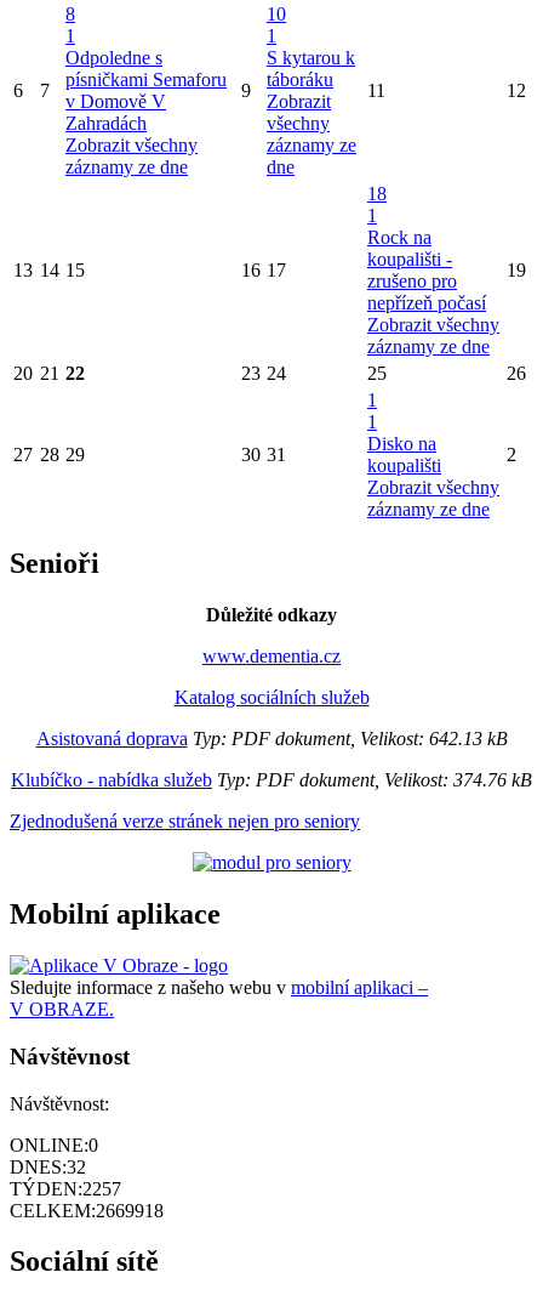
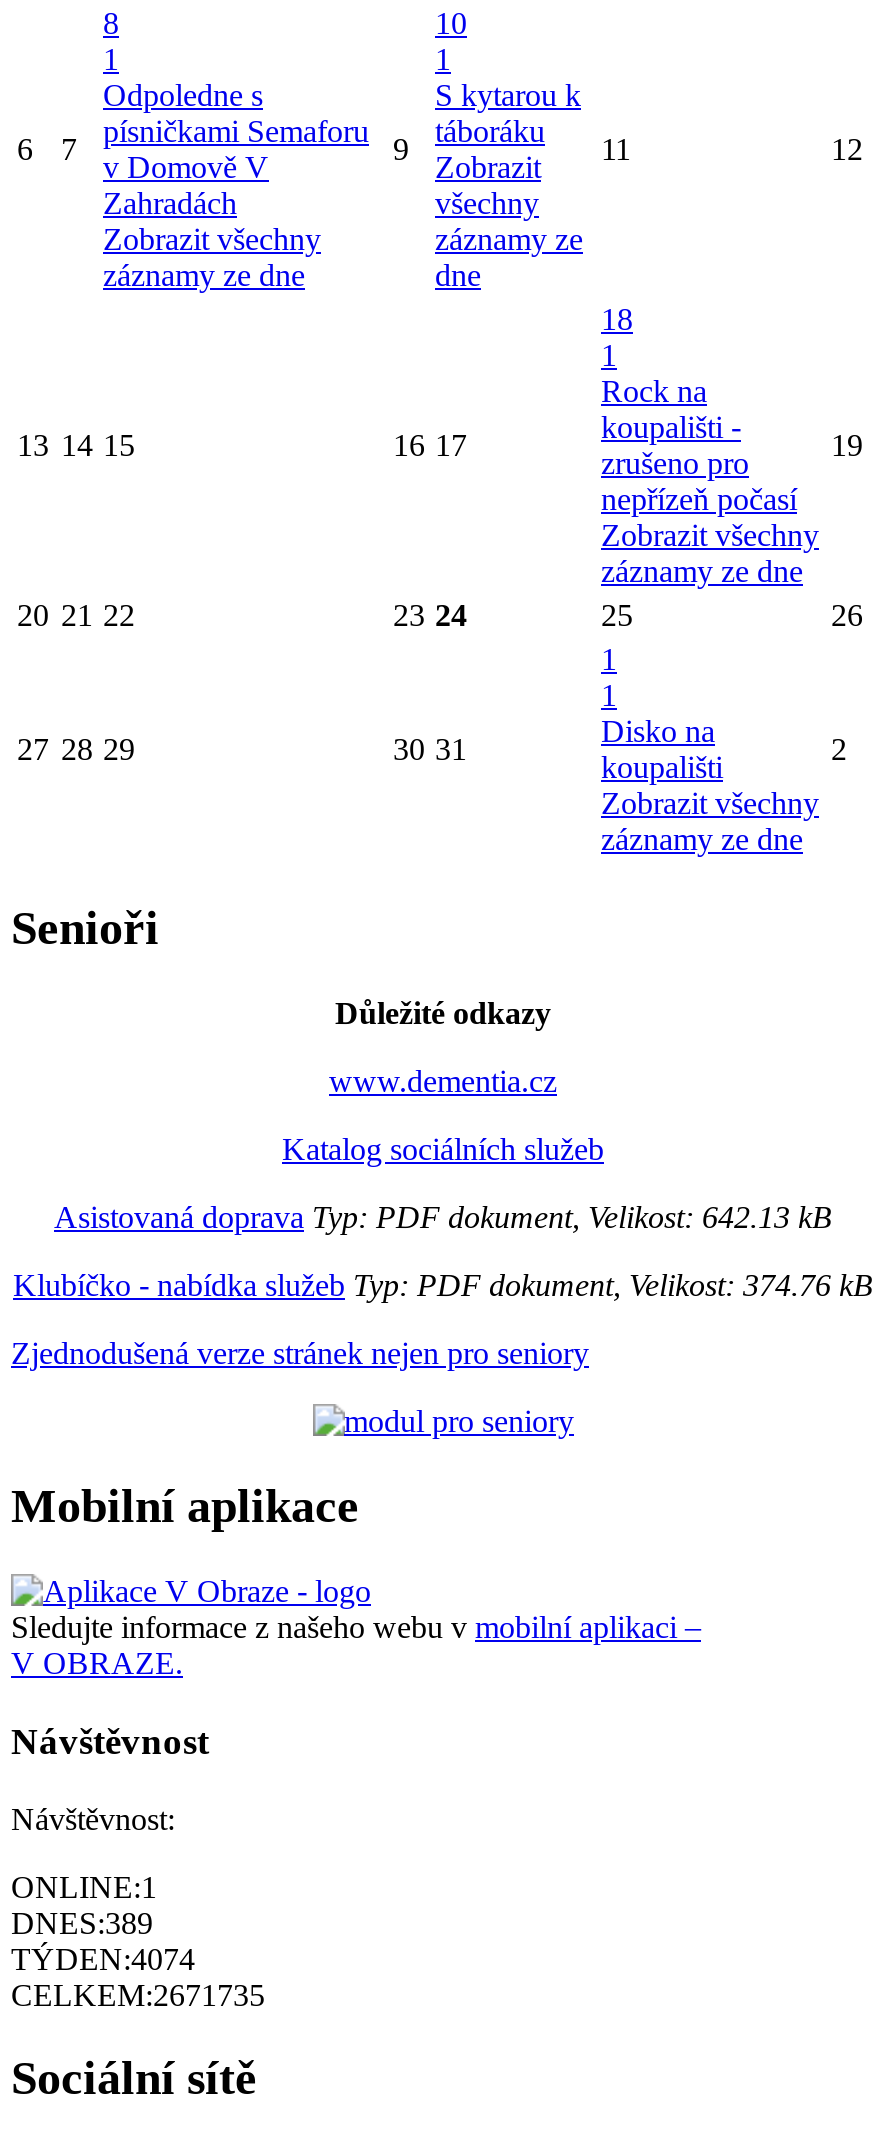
- ONLINE:0
+ ONLINE:1

- DNES:32
+ DNES:389

- TÝDEN:2257
+ TÝDEN:4074

- CELKEM:2669918
+ CELKEM:2671735
